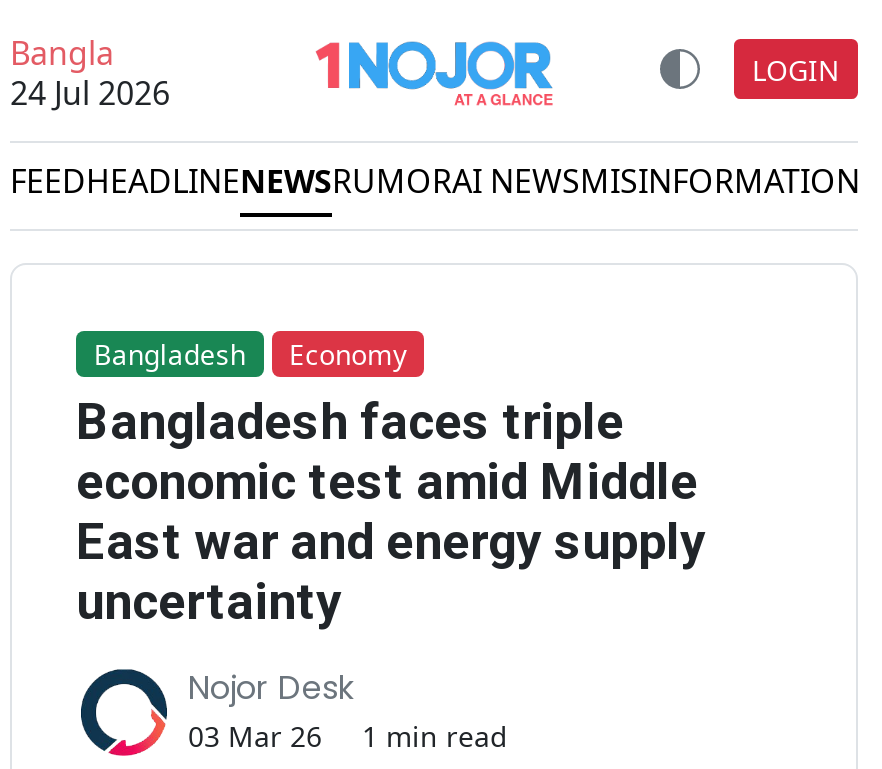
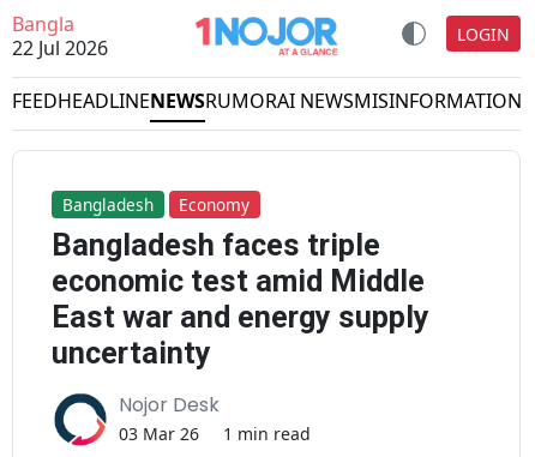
- 24 Jul 2026
+ 22 Jul 2026
